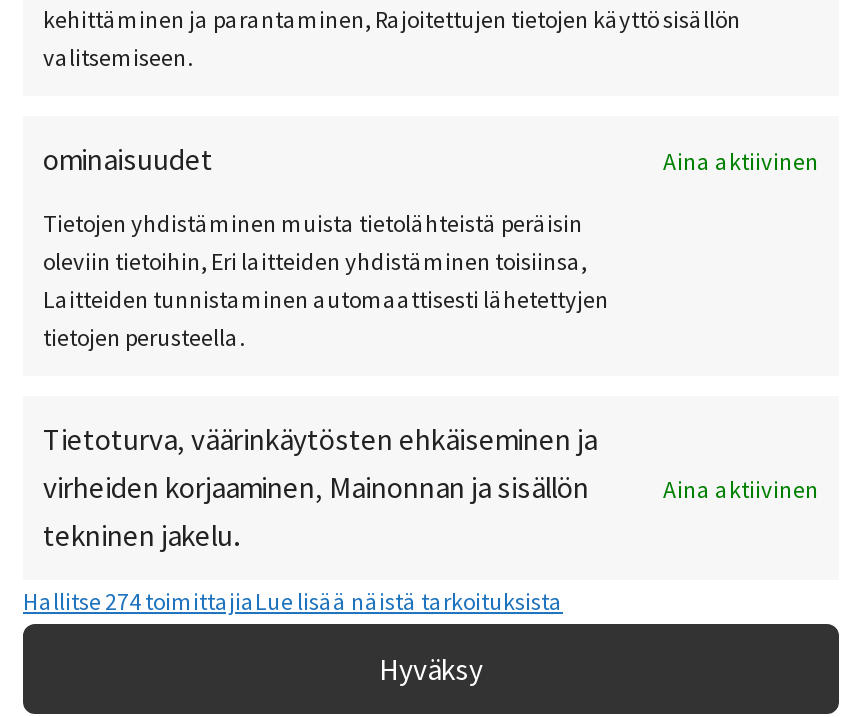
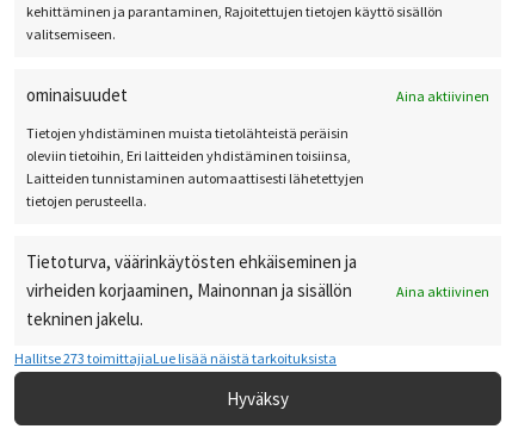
- Hallitse 274 toimittajia Lue lisää näistä tarkoituksista
+ Hallitse 273 toimittajia Lue lisää näistä tarkoituksista
